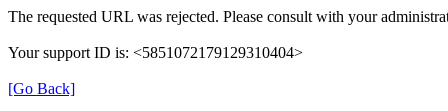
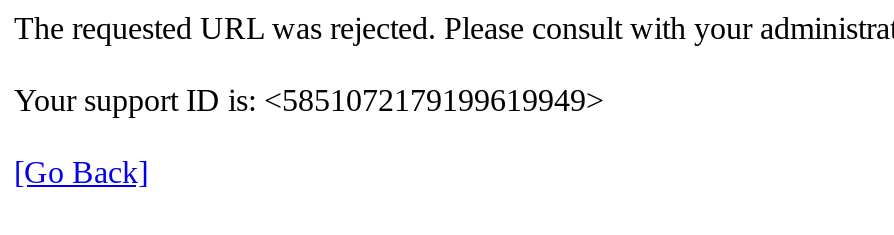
- Your support ID is: <5851072179129310404>
+ Your support ID is: <5851072179199619949>
